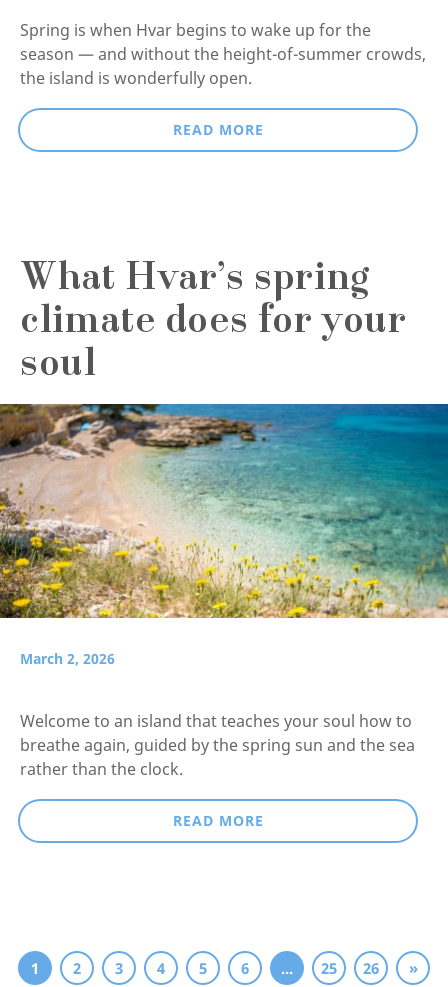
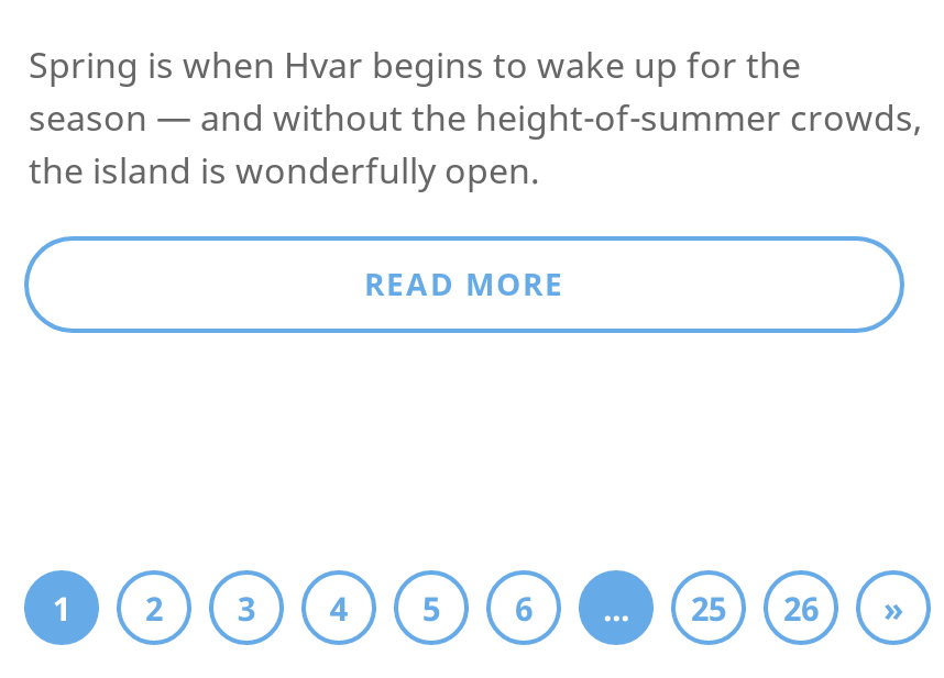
- What Hvar’s spring
- climate does for your
- soul

- [image]
- March 2, 2026
- Welcome to an island that teaches your soul how to
- breathe again, guided by the spring sun and the sea
- rather than the clock.
- READ MORE
